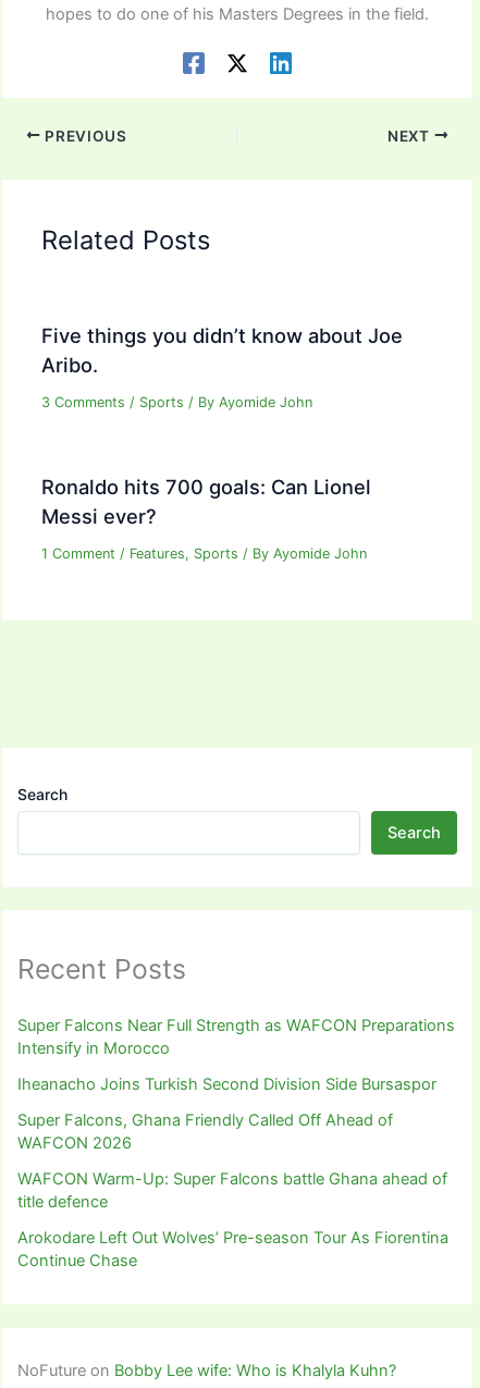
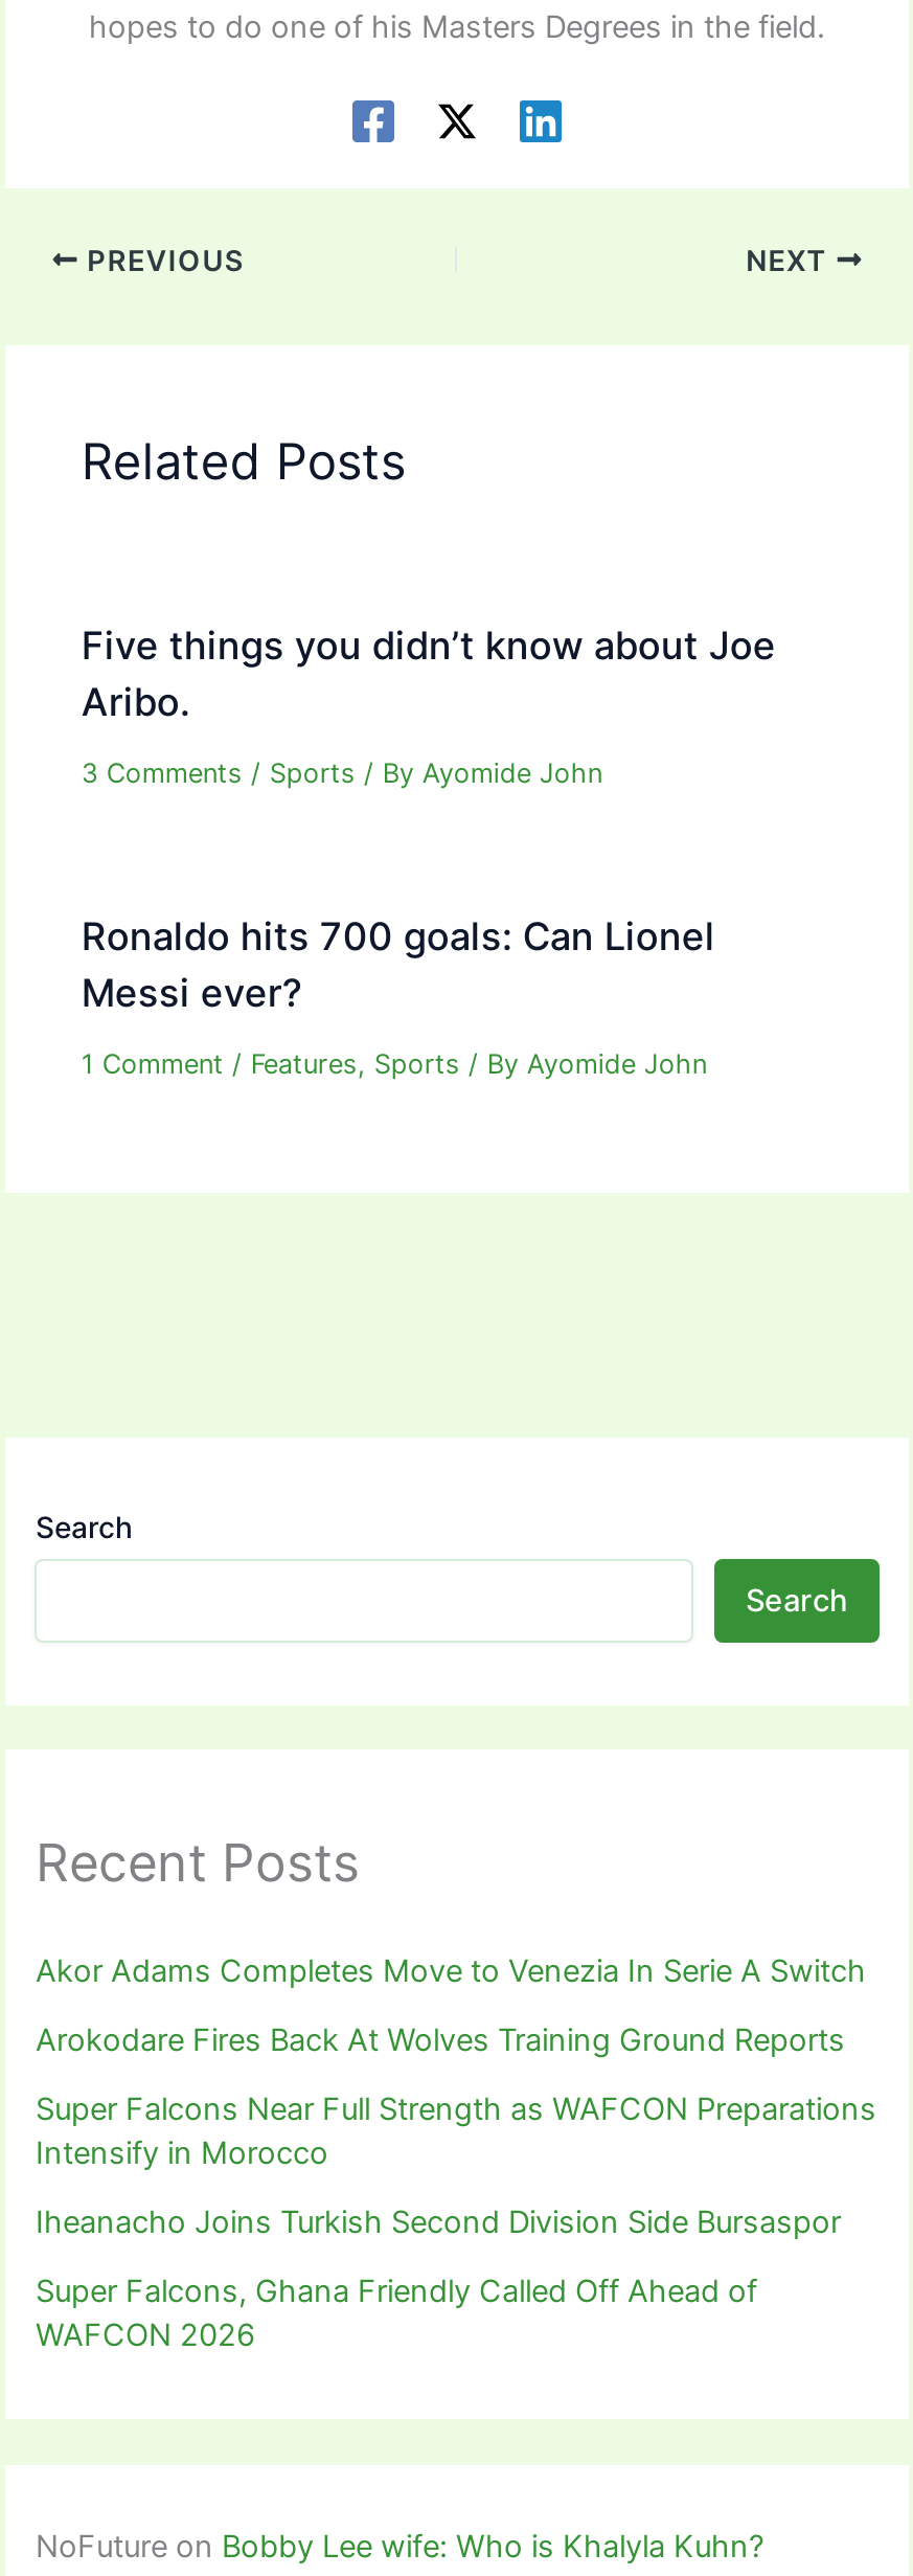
+ Akor Adams Completes Move to Venezia In Serie A Switch
+ Arokodare Fires Back At Wolves Training Ground Reports

moved down: Super Falcons Near Full Strength as WAFCON Preparations | Intensify in Morocco | Iheanacho Joins Turkish Second Division Side Bursaspor | Super Falcons, Ghana Friendly Called Off Ahead of | WAFCON 2026

- WAFCON Warm-Up: Super Falcons battle Ghana ahead of
- title defence
- Arokodare Left Out Wolves’ Pre-season Tour As Fiorentina
- Continue Chase
